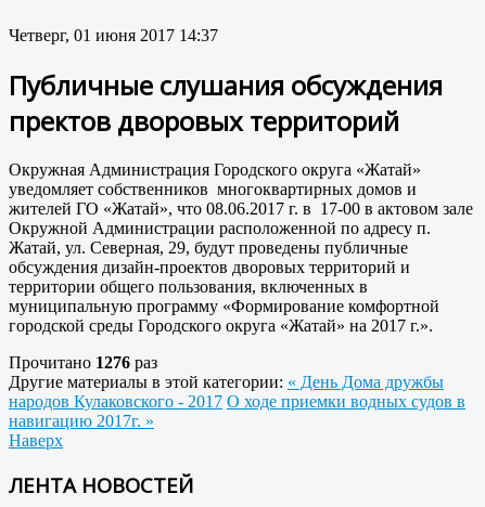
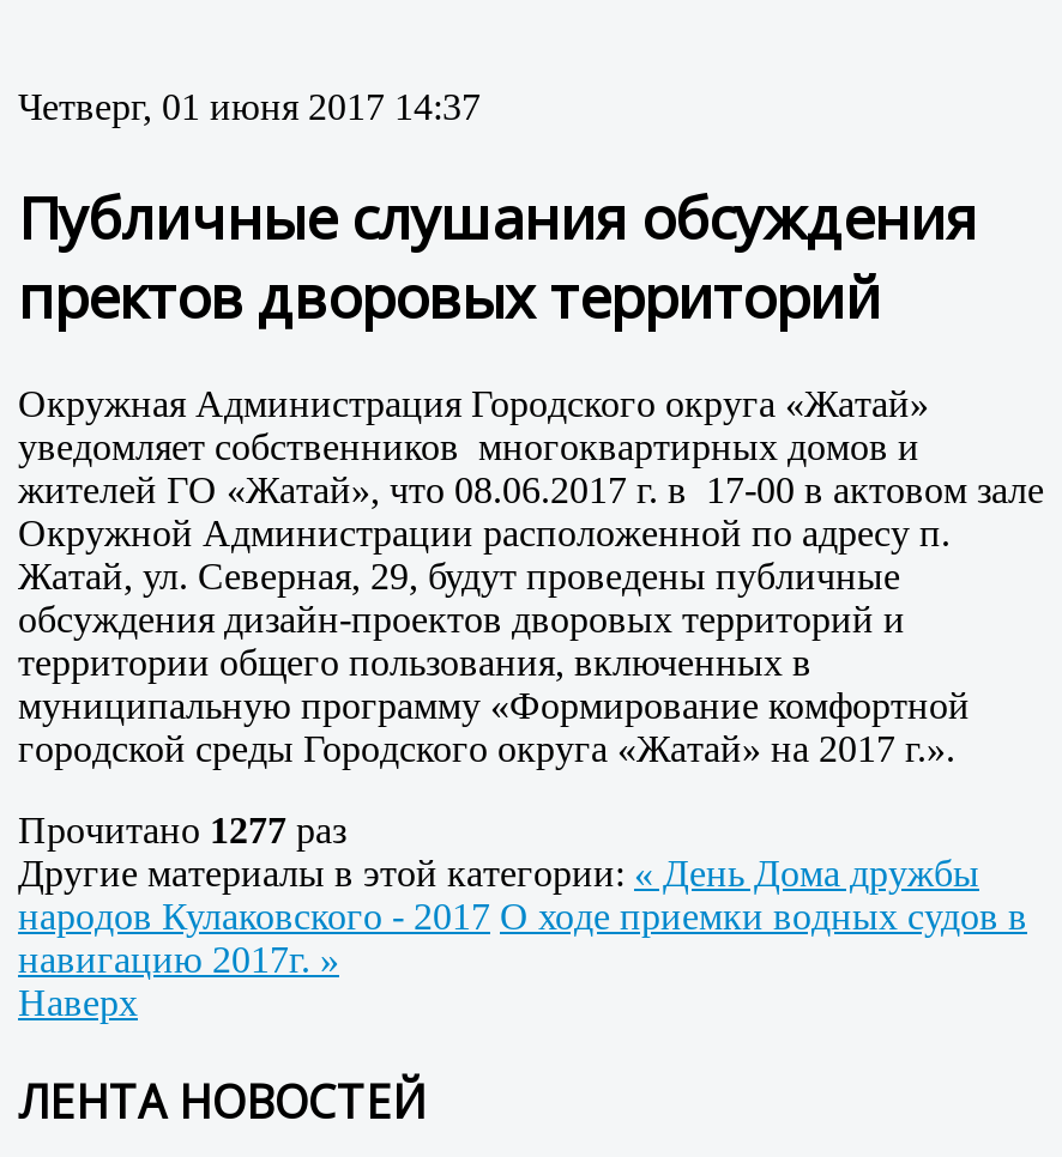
- Прочитано 1276 раз
+ Прочитано 1277 раз
